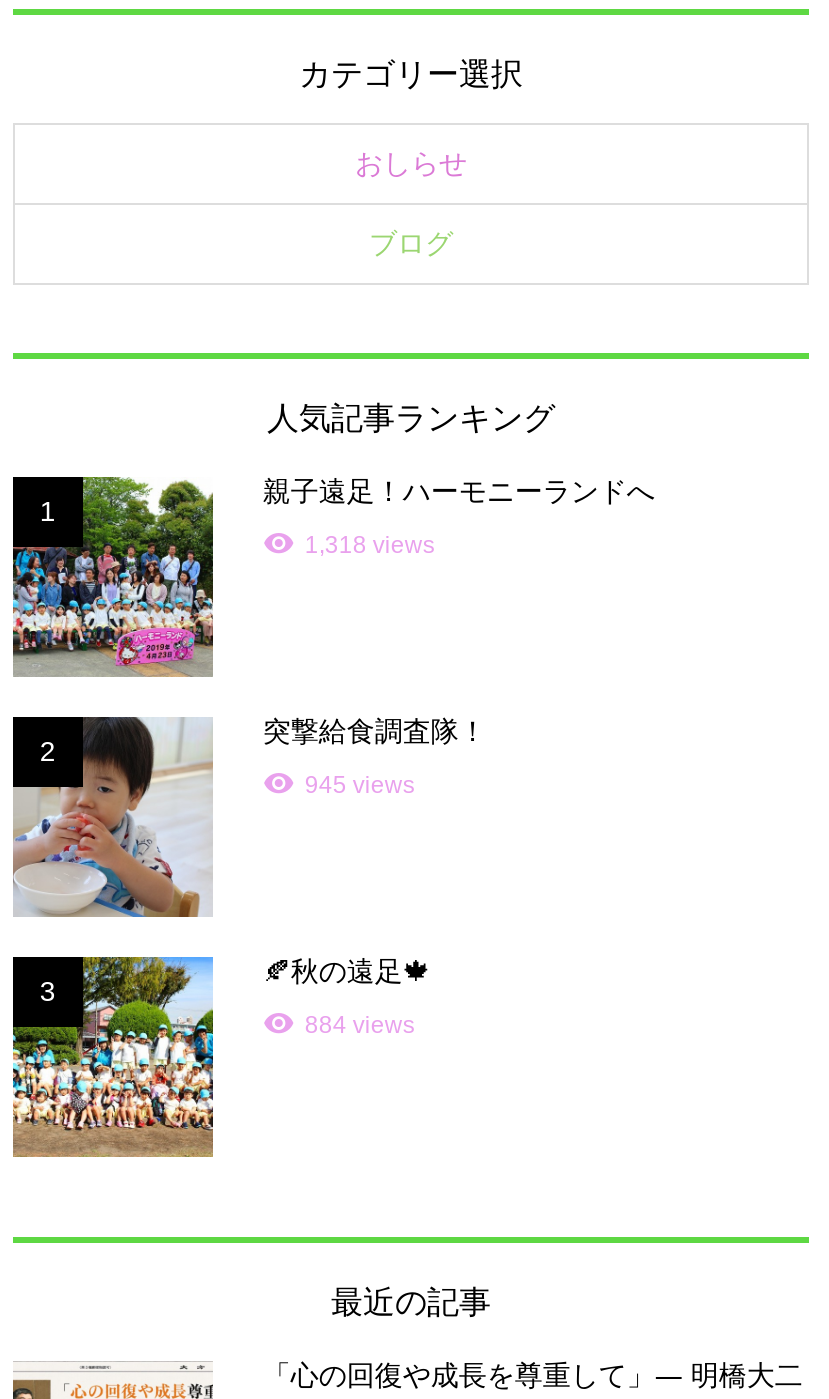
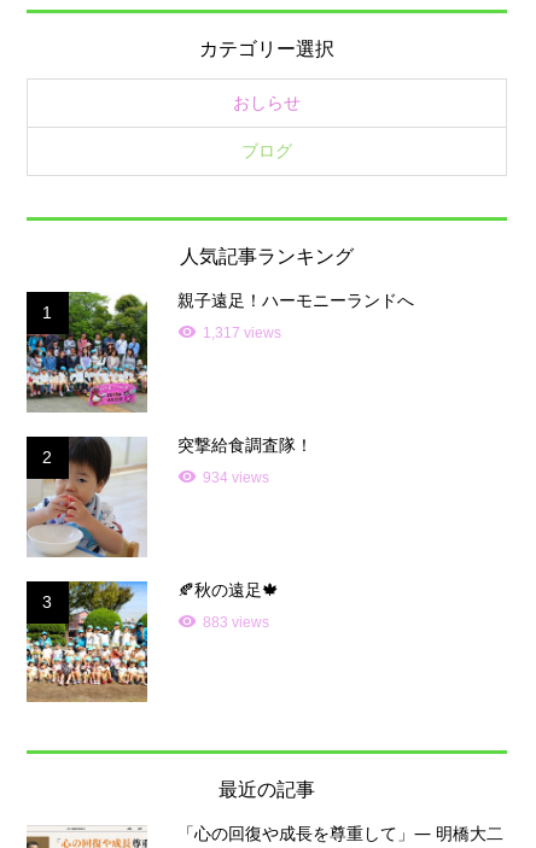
- 1,318 views
+ 1,317 views

- 945 views
+ 934 views

- 884 views
+ 883 views
